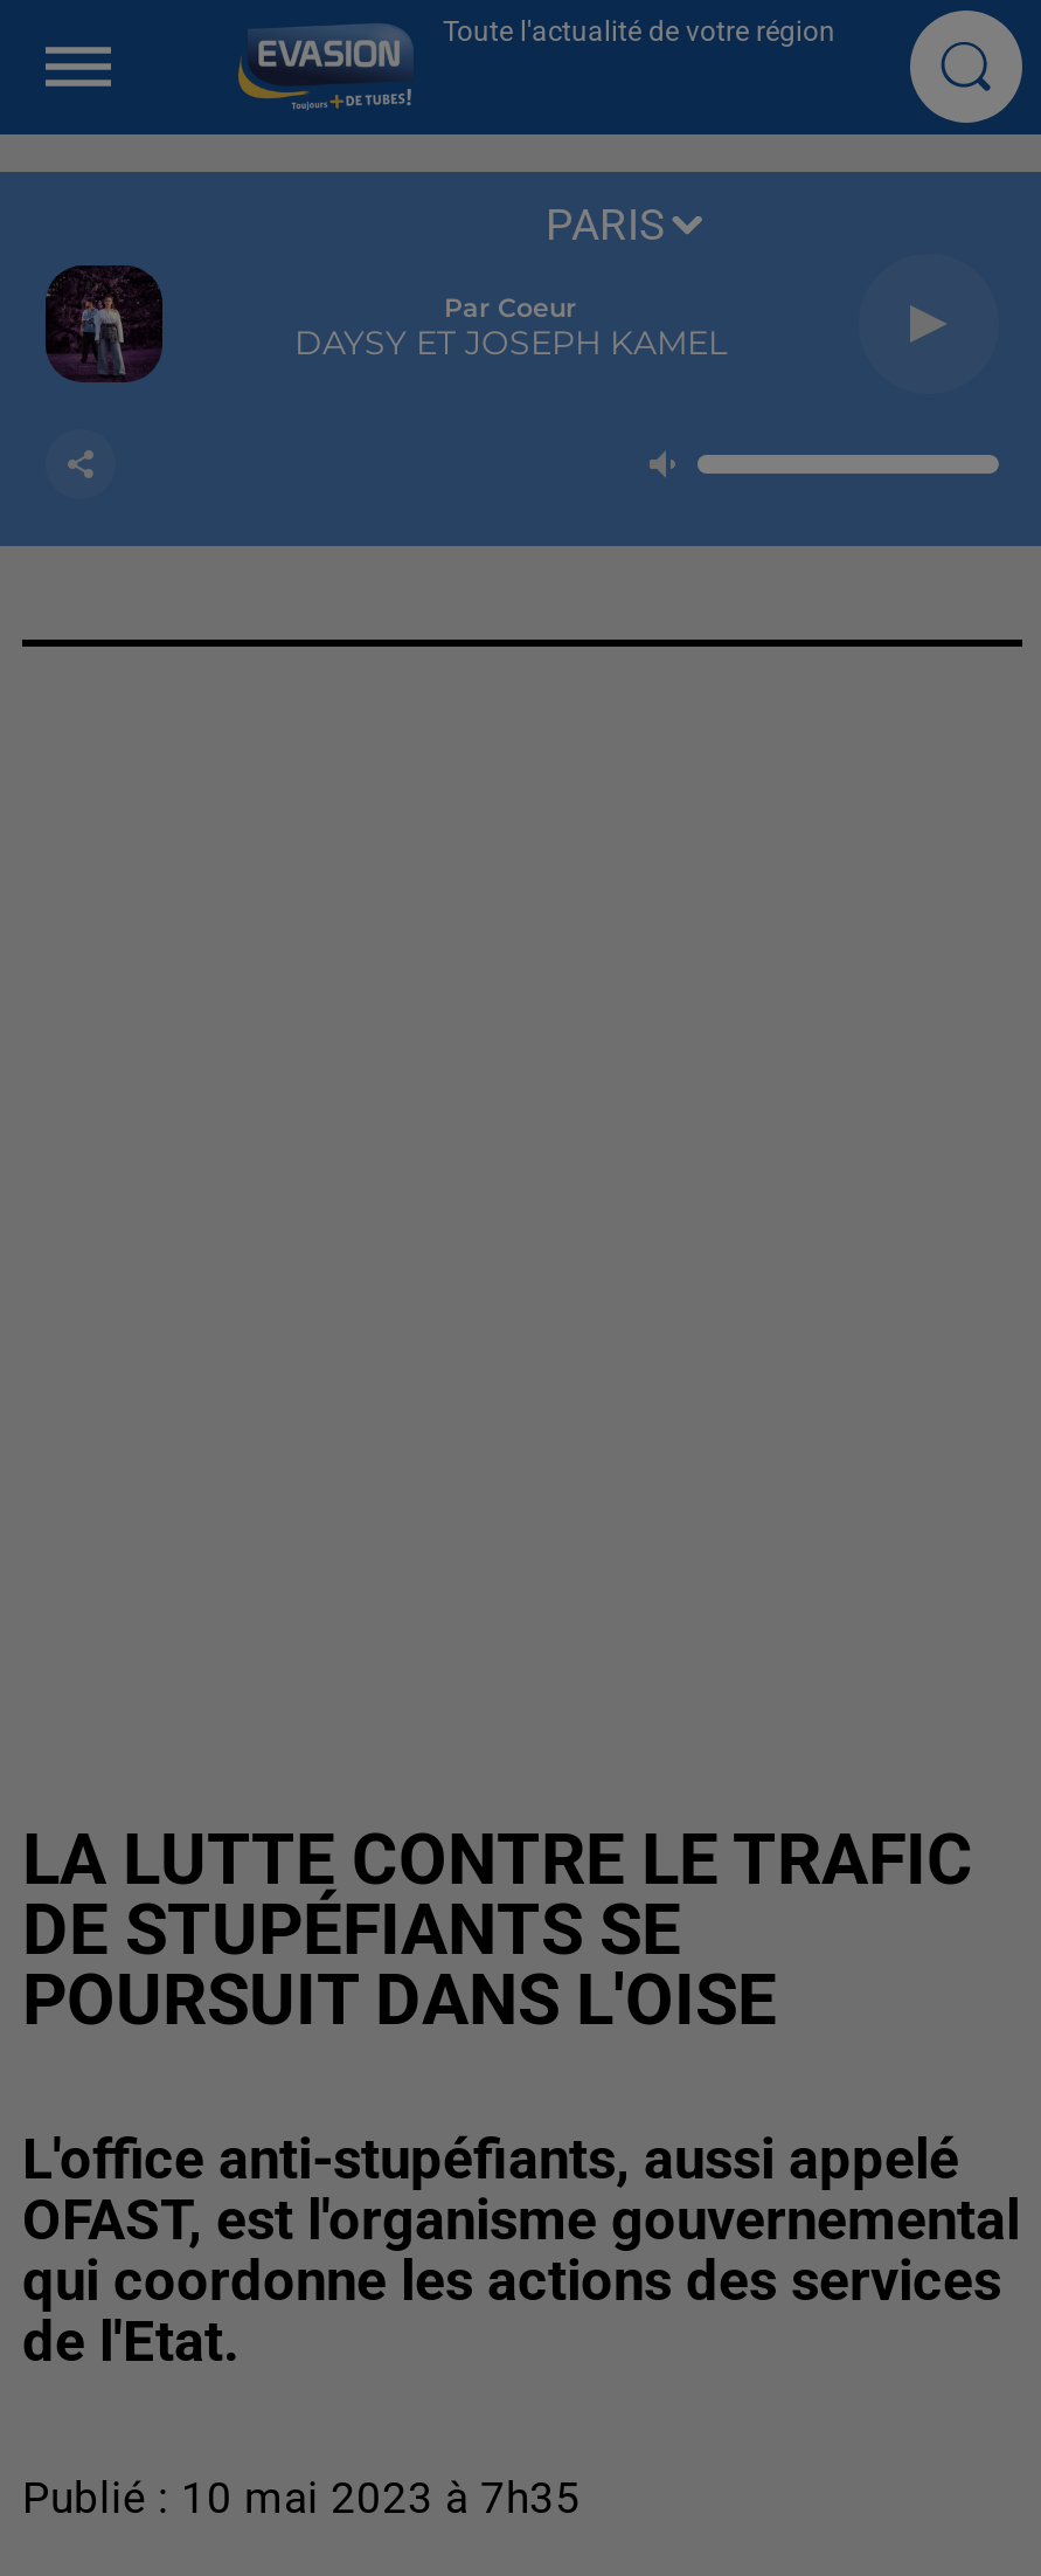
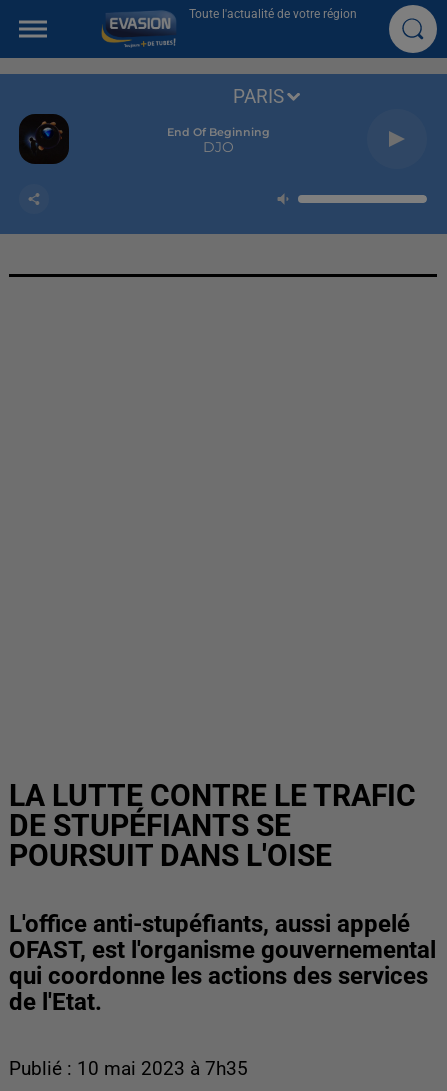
- [image]
+ [image]

- Par Coeur
- DAYSY ET JOSEPH KAMEL
+ End Of Beginning
+ DJO
